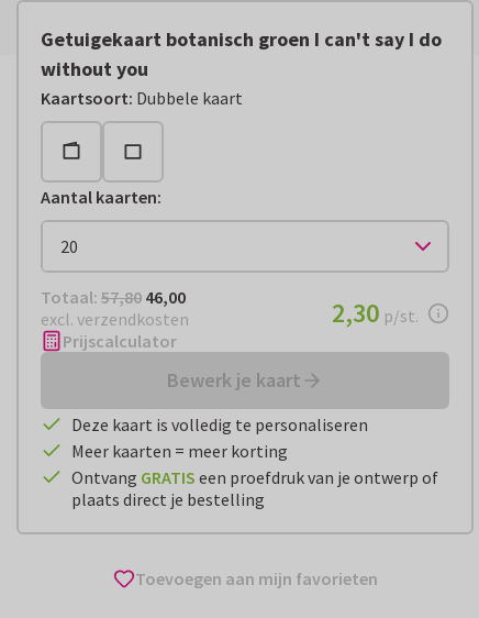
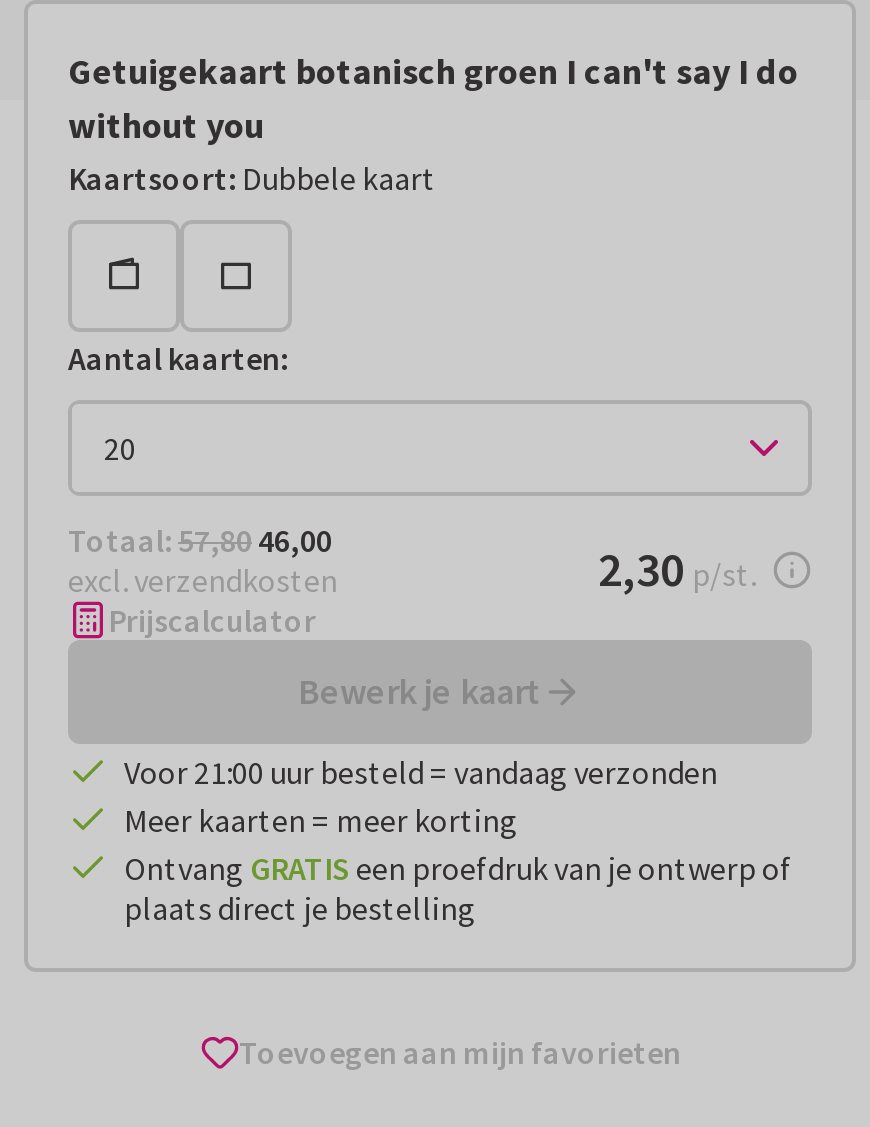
- Deze kaart is volledig te personaliseren
+ Voor 21:00 uur besteld = vandaag verzonden
